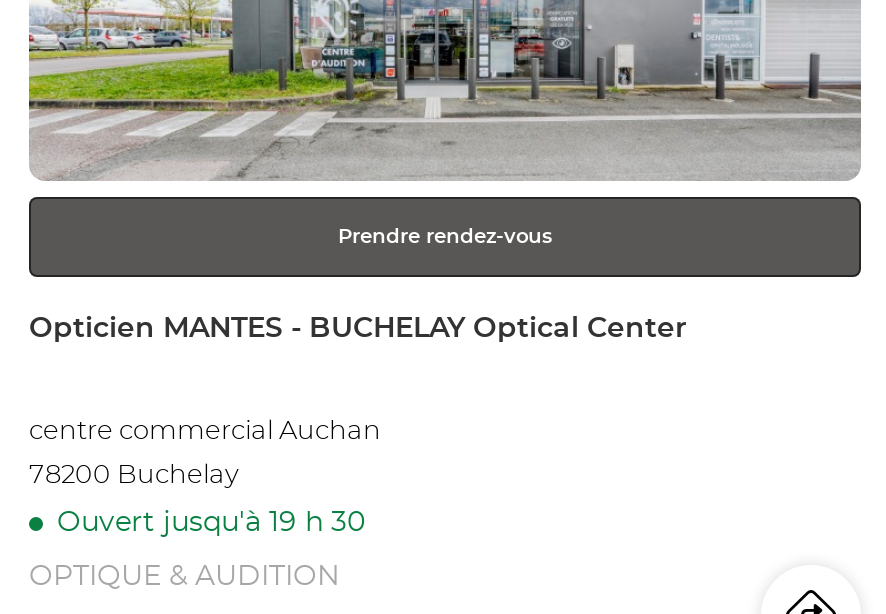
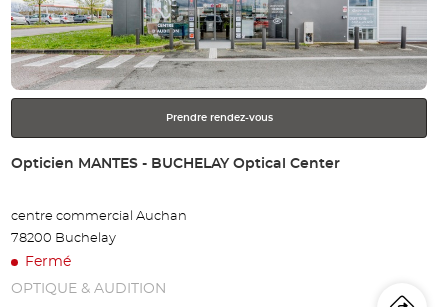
- Ouvert jusqu'à 19 h 30
+ Fermé
